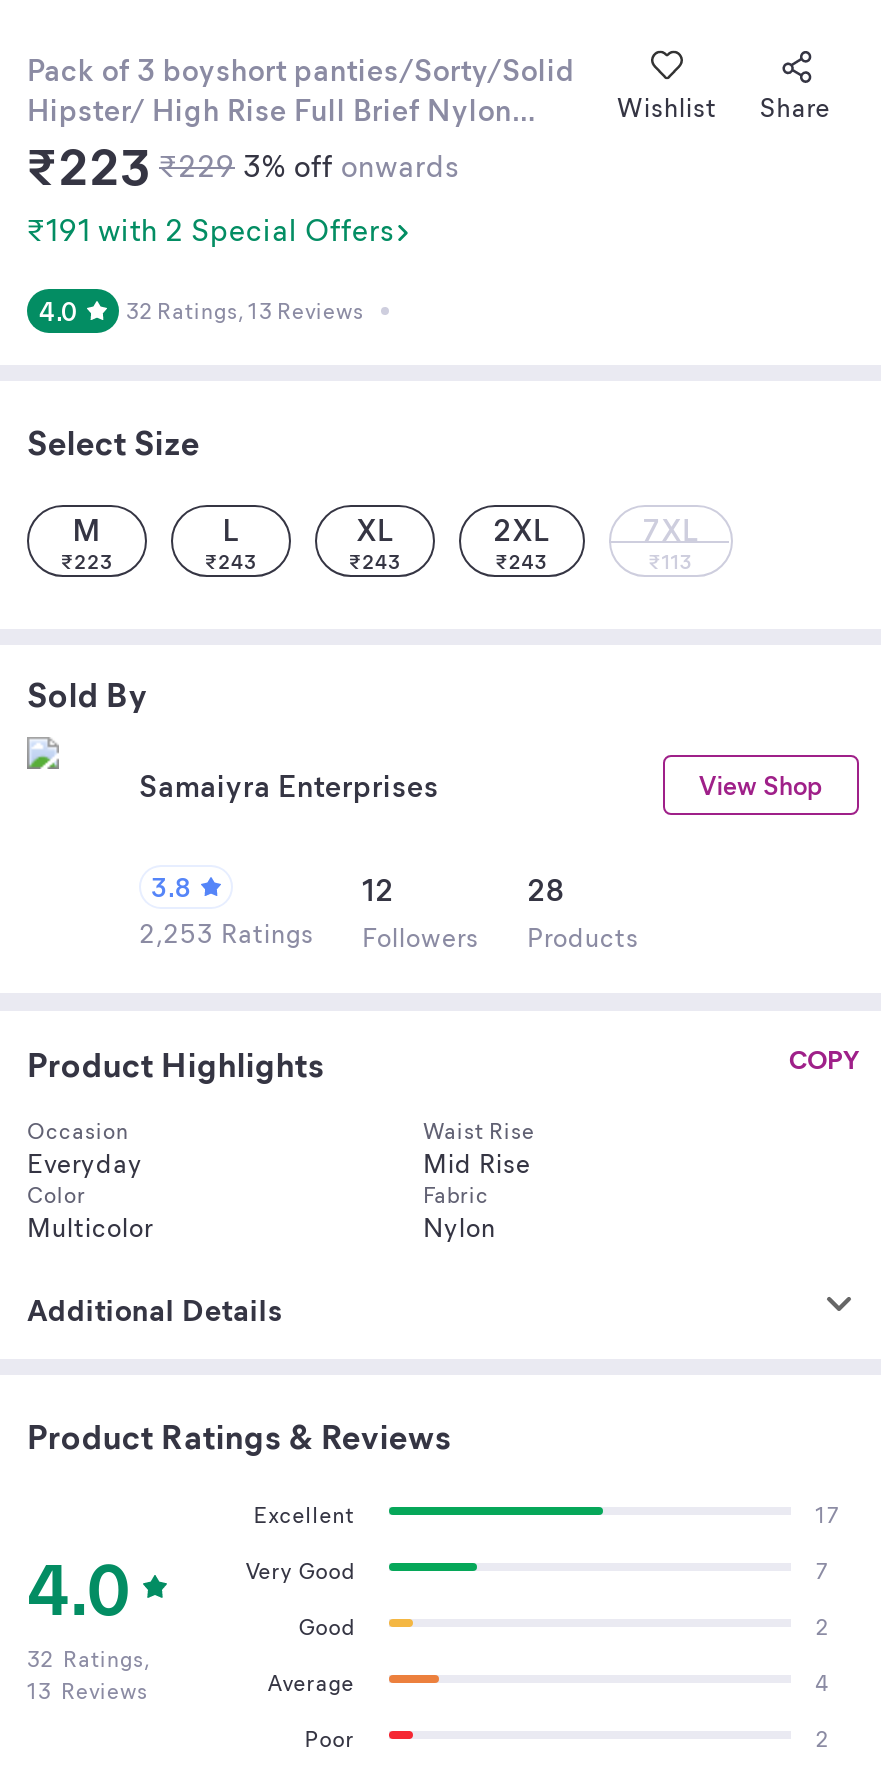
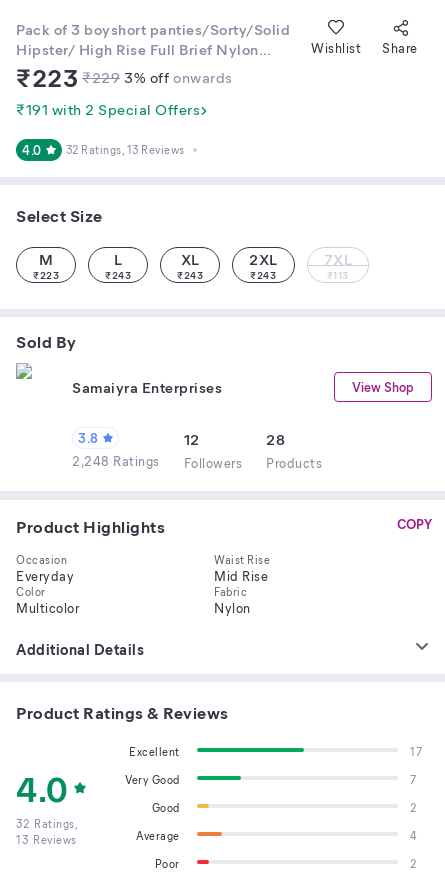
- 2,253 Ratings Followers Products
+ 2,248 Ratings Followers Products
